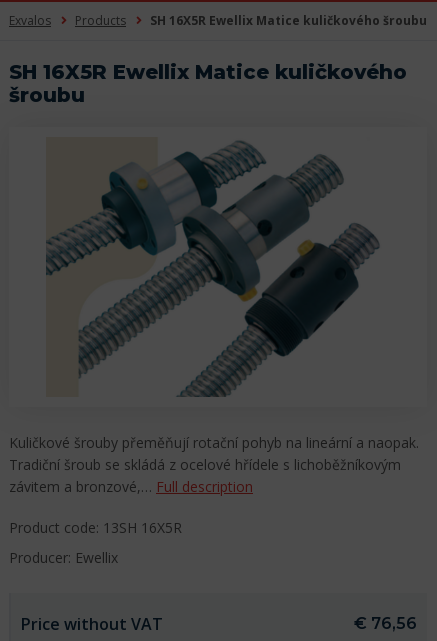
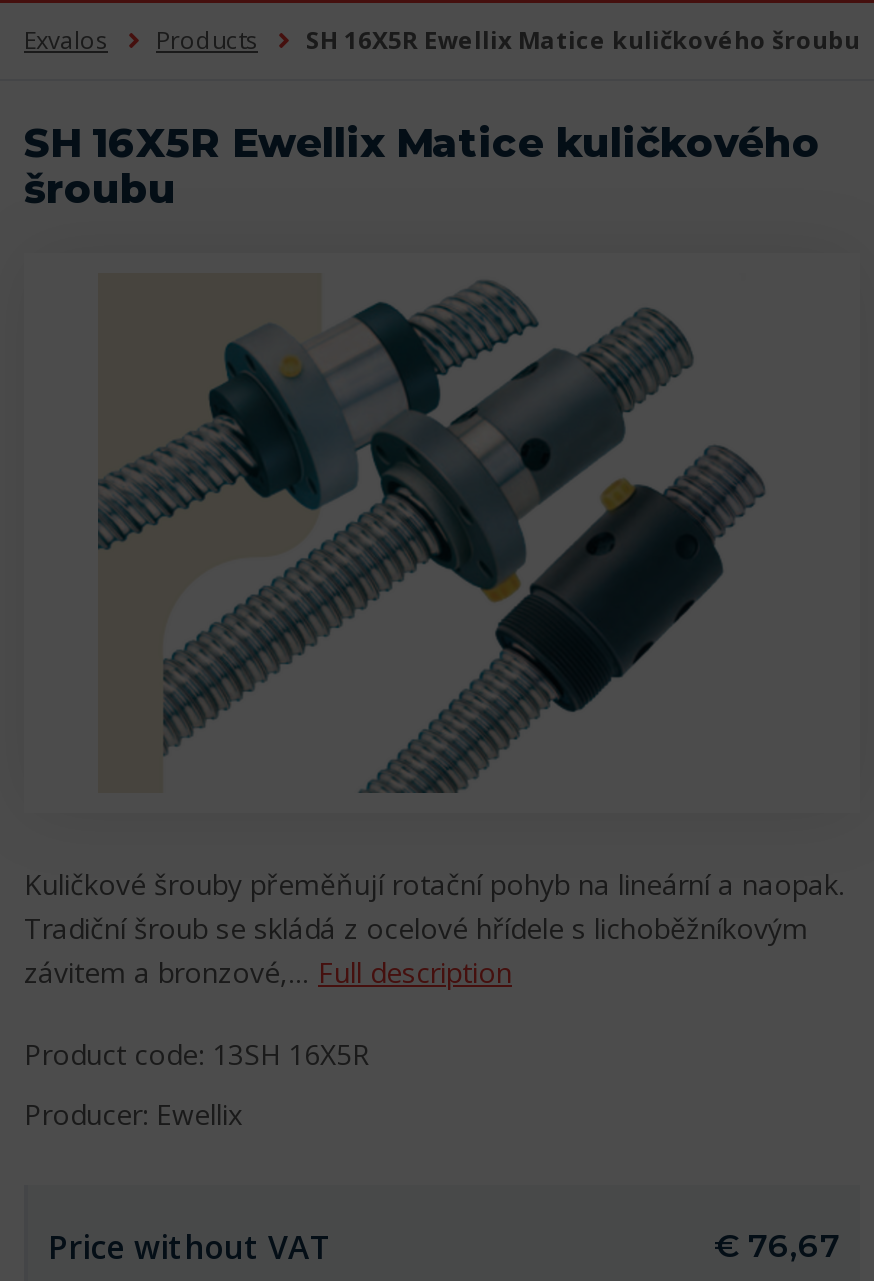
- € 76,56
+ € 76,67
